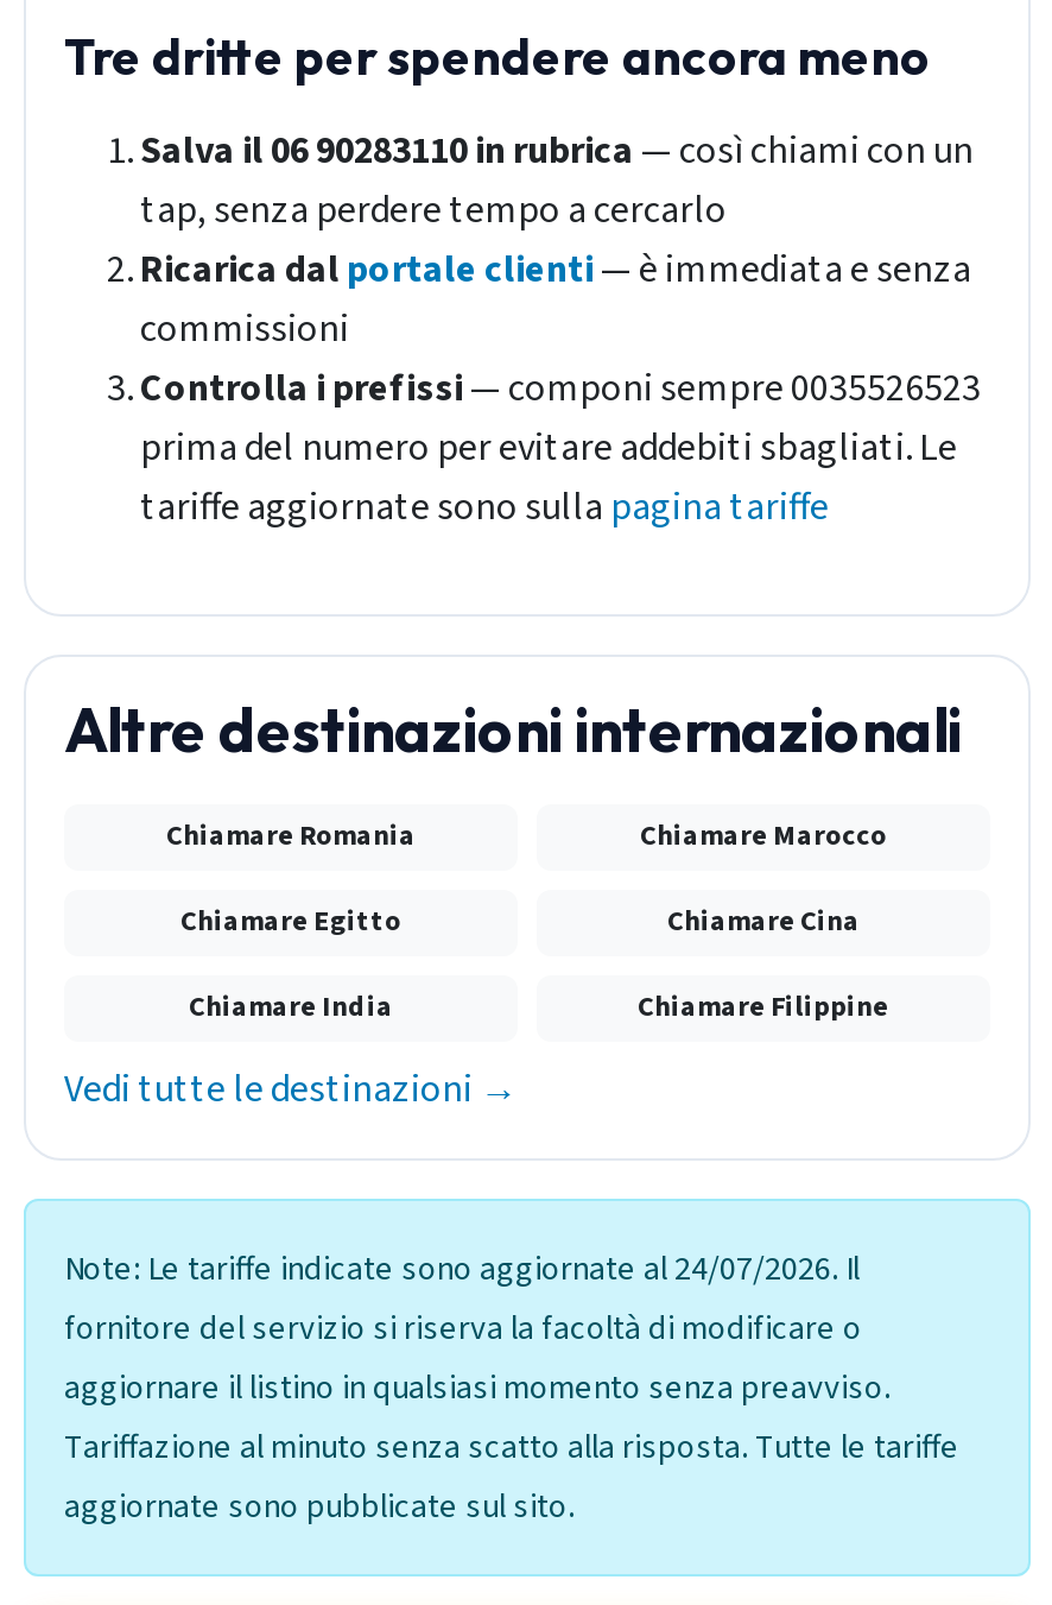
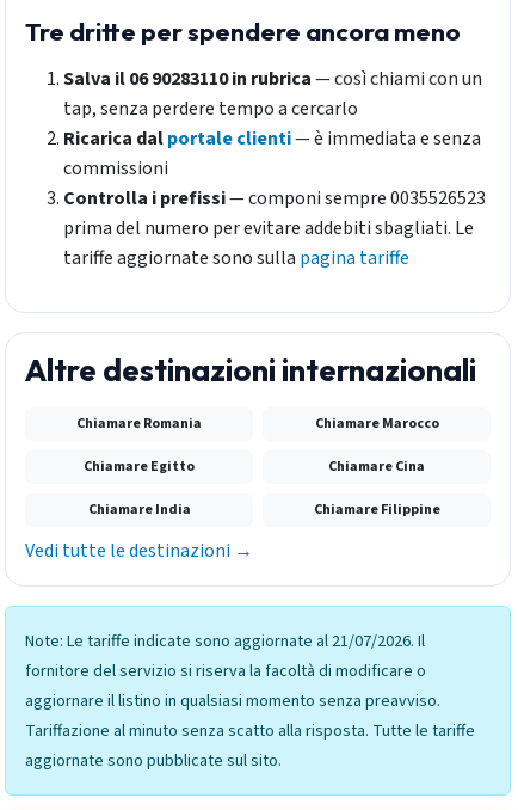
- Note: Le tariffe indicate sono aggiornate al 24/07/2026. Il
+ Note: Le tariffe indicate sono aggiornate al 21/07/2026. Il
